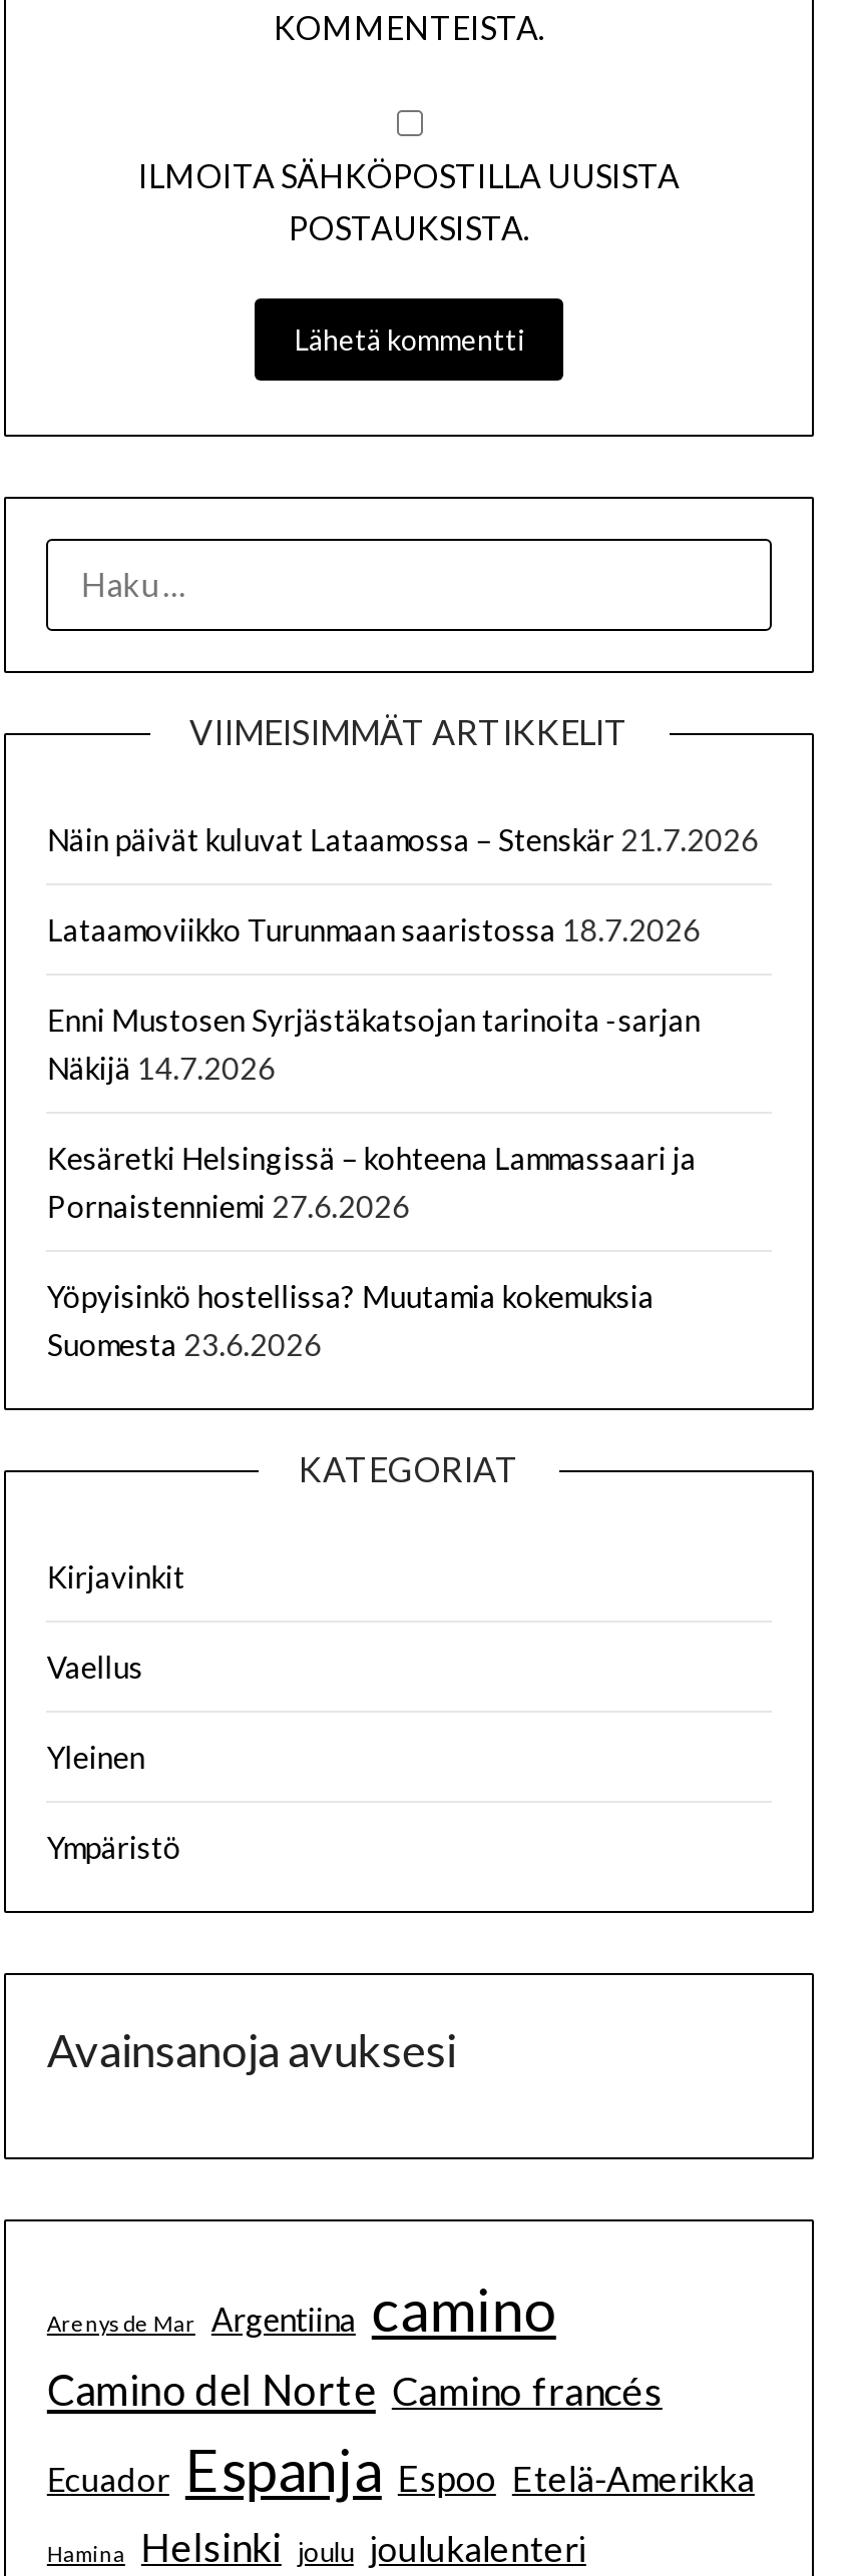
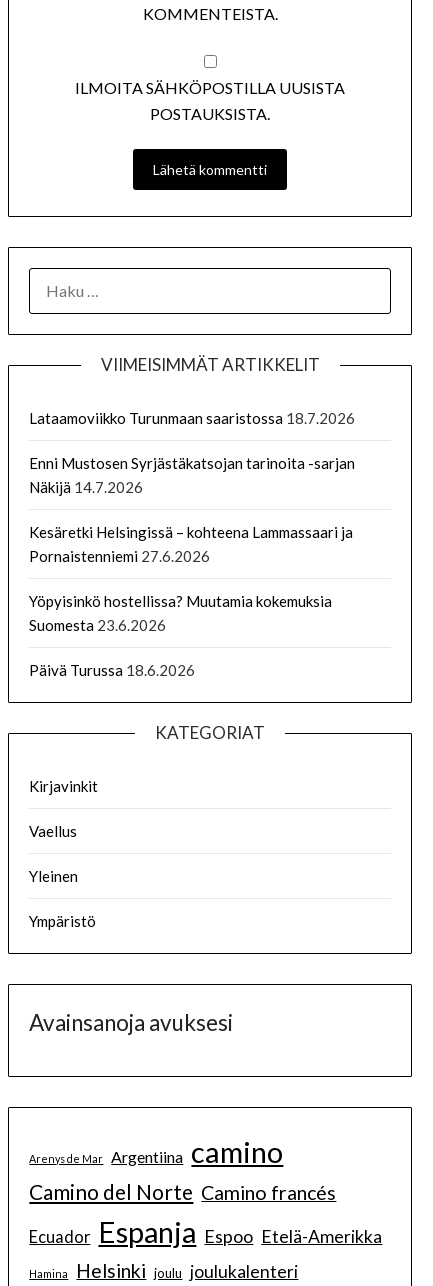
- Näin päivät kuluvat Lataamossa – Stenskär 21.7.2026

moved up: Lataamoviikko Turunmaan saaristossa 18.7.2026 | Enni Mustosen Syrjästäkatsojan tarinoita -sarjan | Näkijä 14.7.2026 | Kesäretki Helsingissä – kohteena Lammassaari ja | Pornaistenniemi 27.6.2026 | Yöpyisinkö hostellissa? Muutamia kokemuksia | Suomesta 23.6.2026

+ Päivä Turussa 18.6.2026
